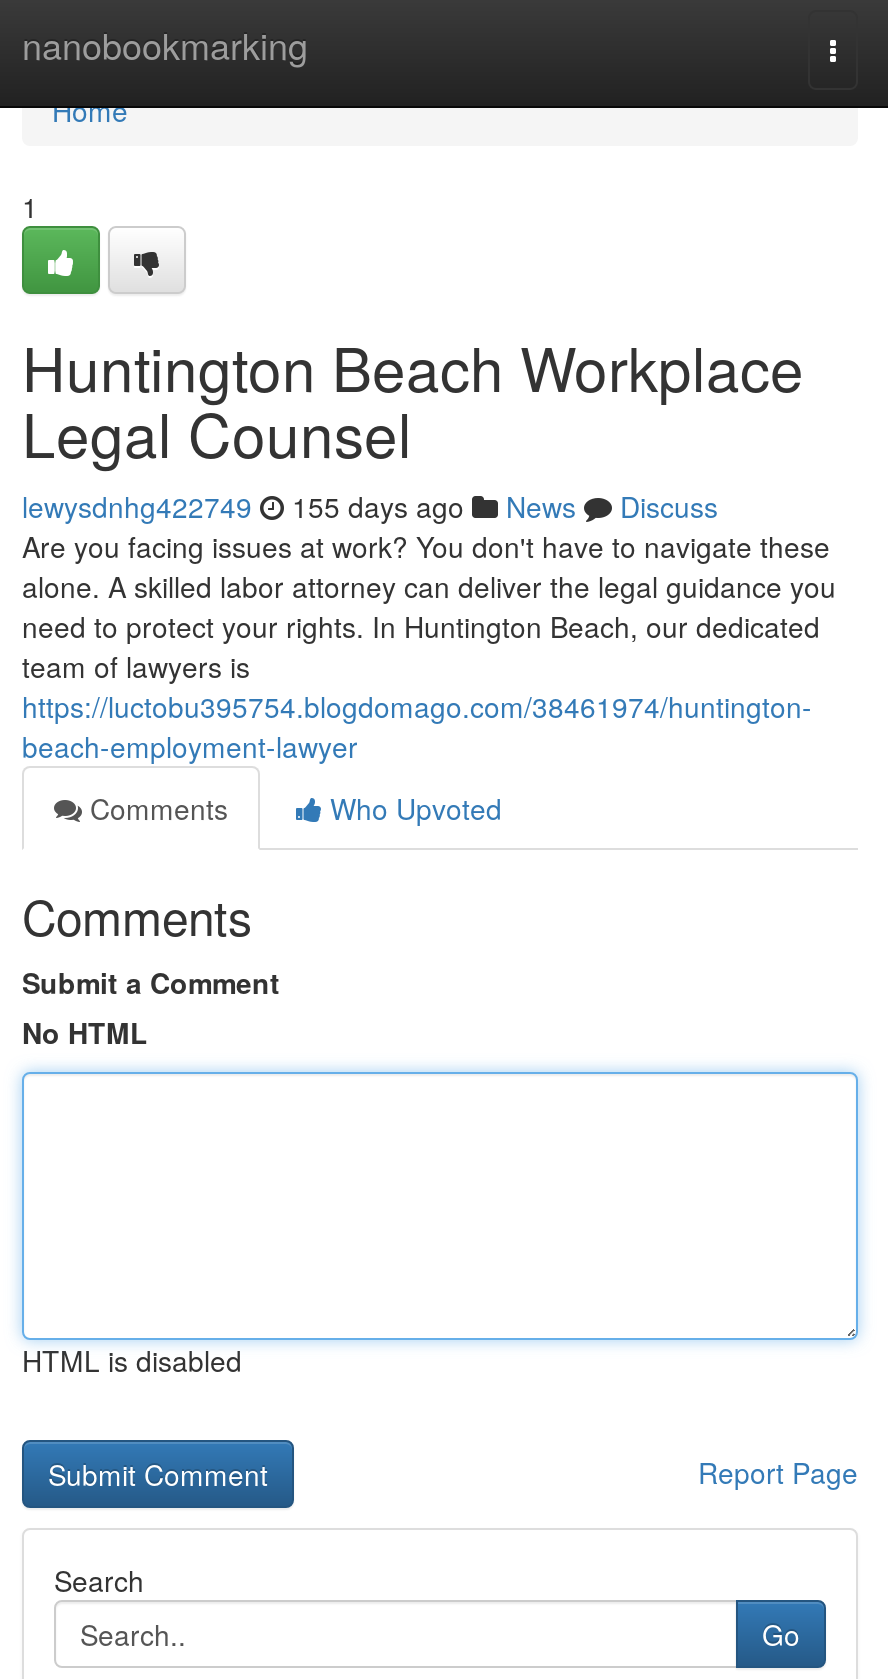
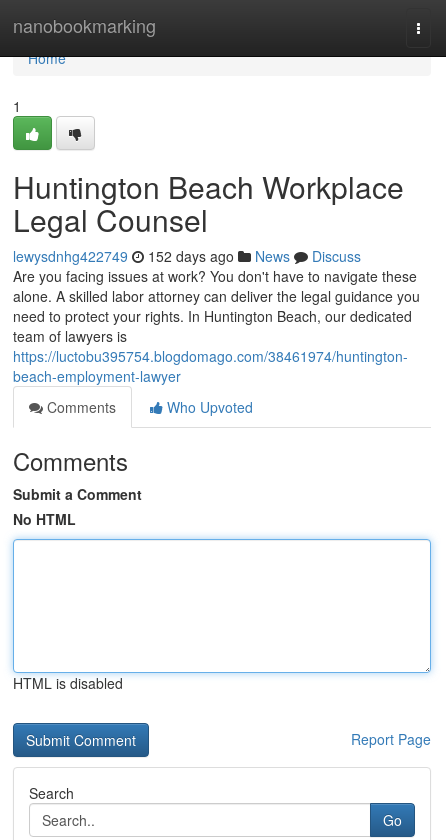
- lewysdnhg422749 155 days ago News Discuss
+ lewysdnhg422749 152 days ago News Discuss
